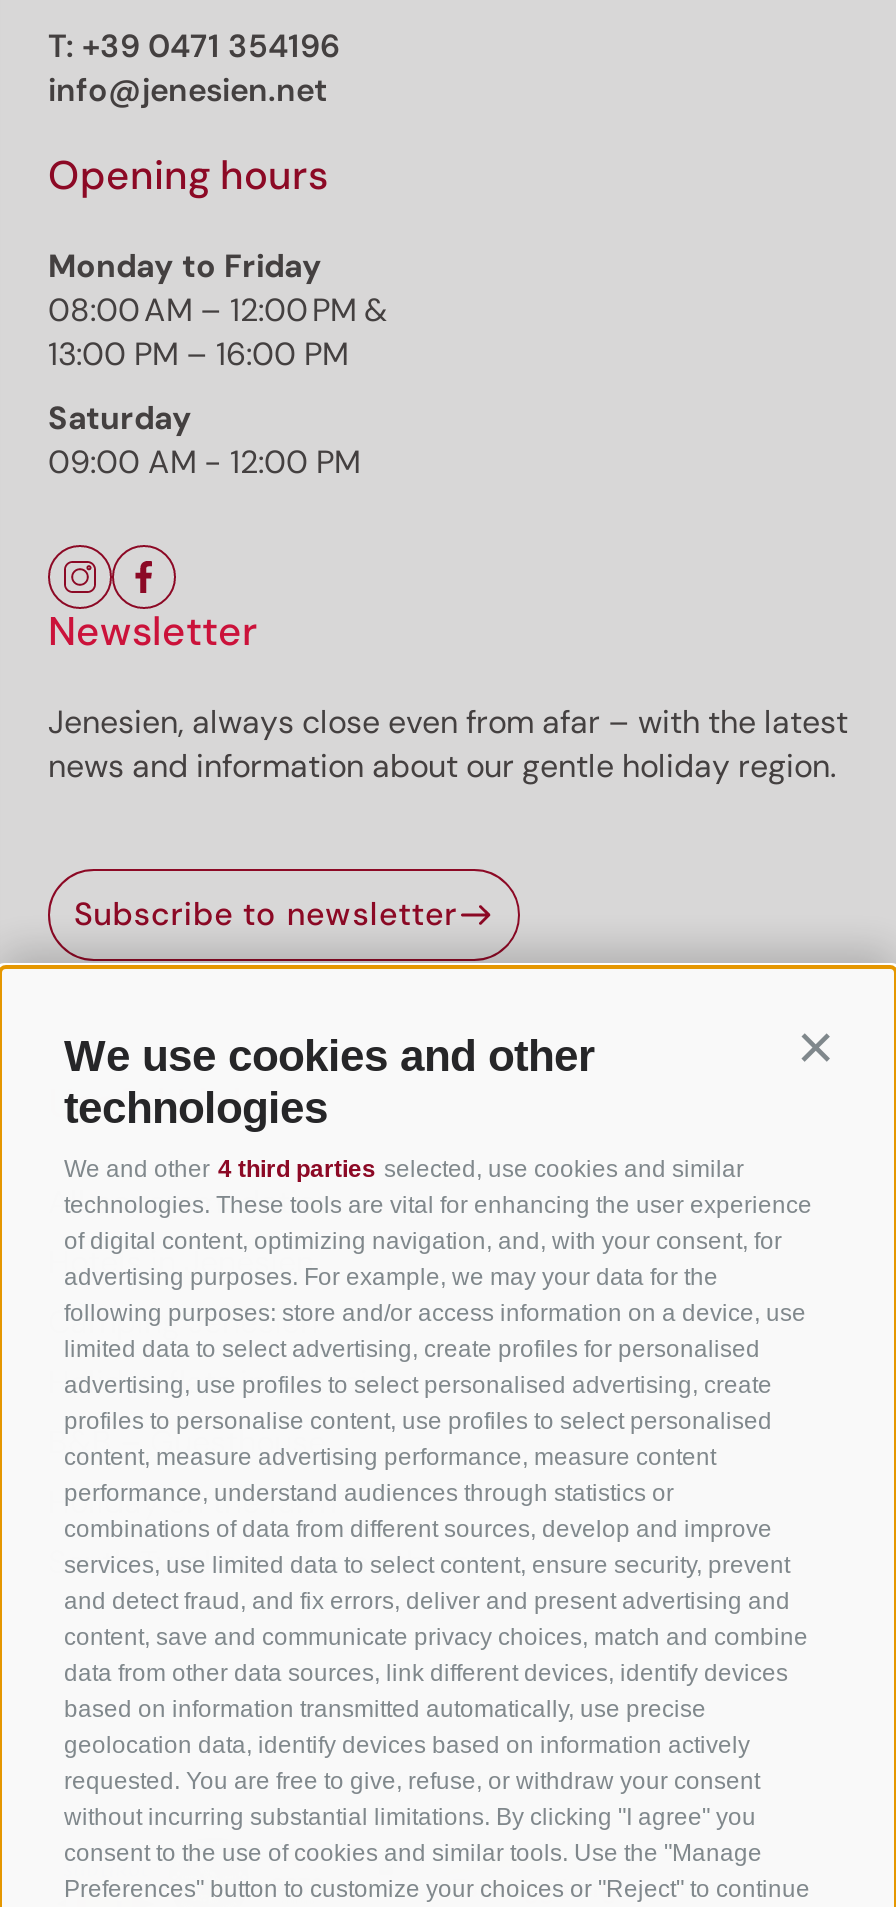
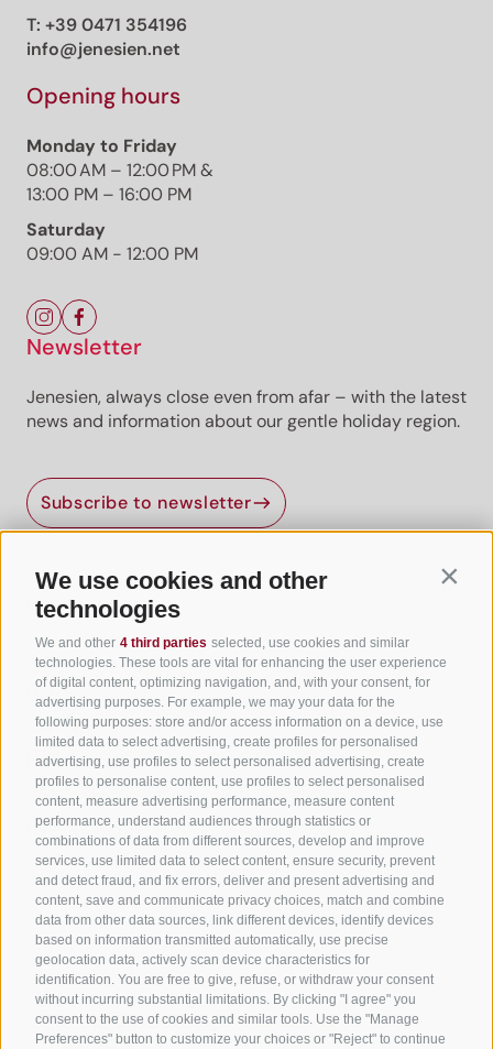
- geolocation data, identify devices based on information actively
- requested. You are free to give, refuse, or withdraw your consent
+ geolocation data, actively scan device characteristics for
+ identification. You are free to give, refuse, or withdraw your consent
